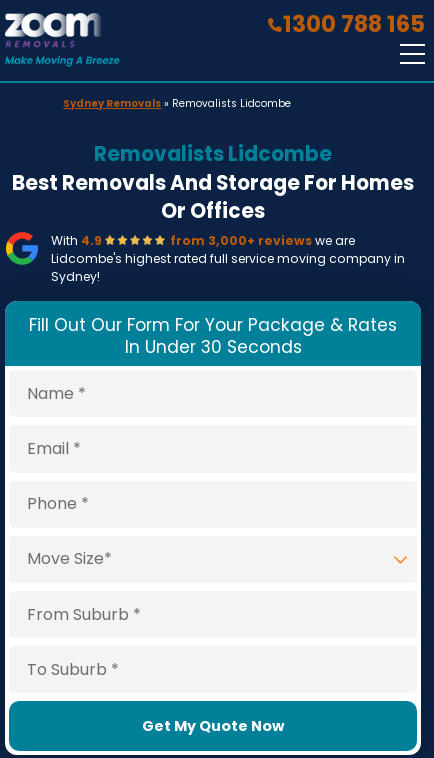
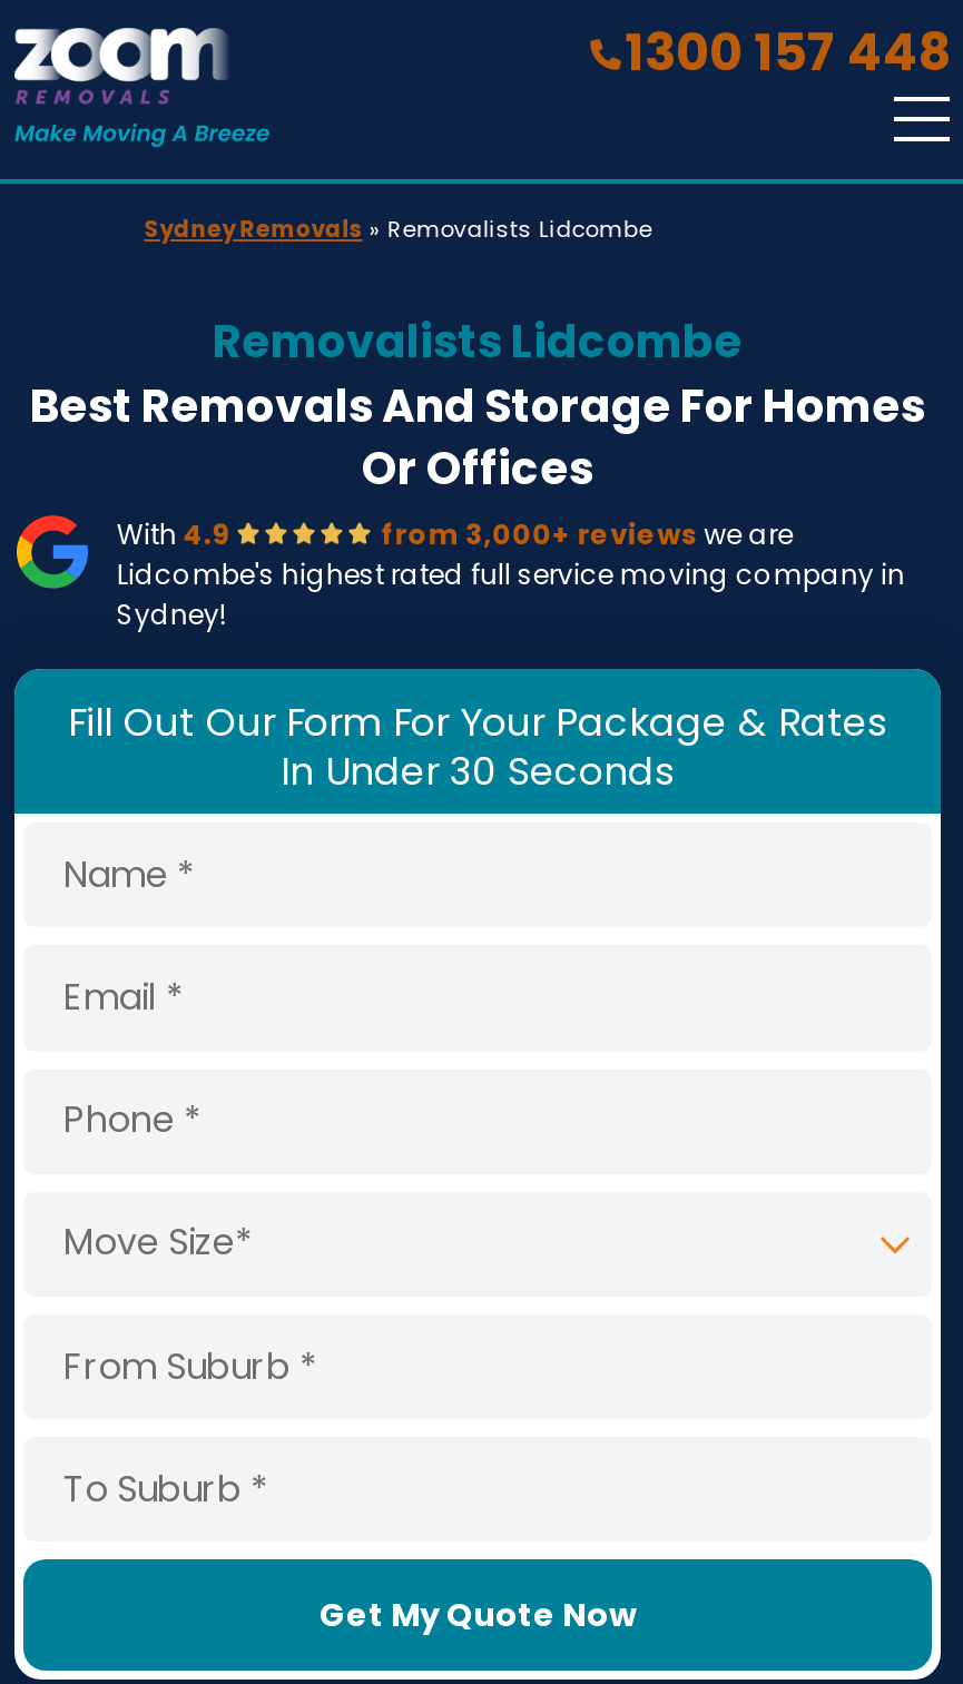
- 1300 788 165
+ 1300 157 448
